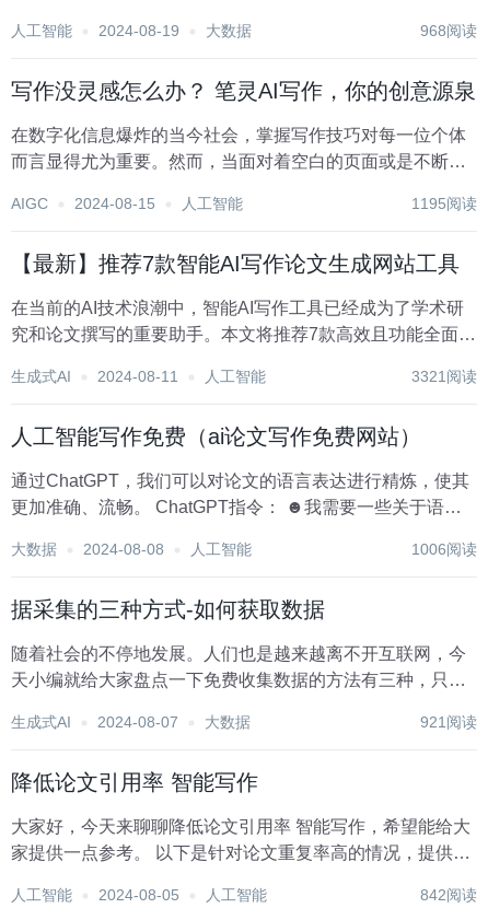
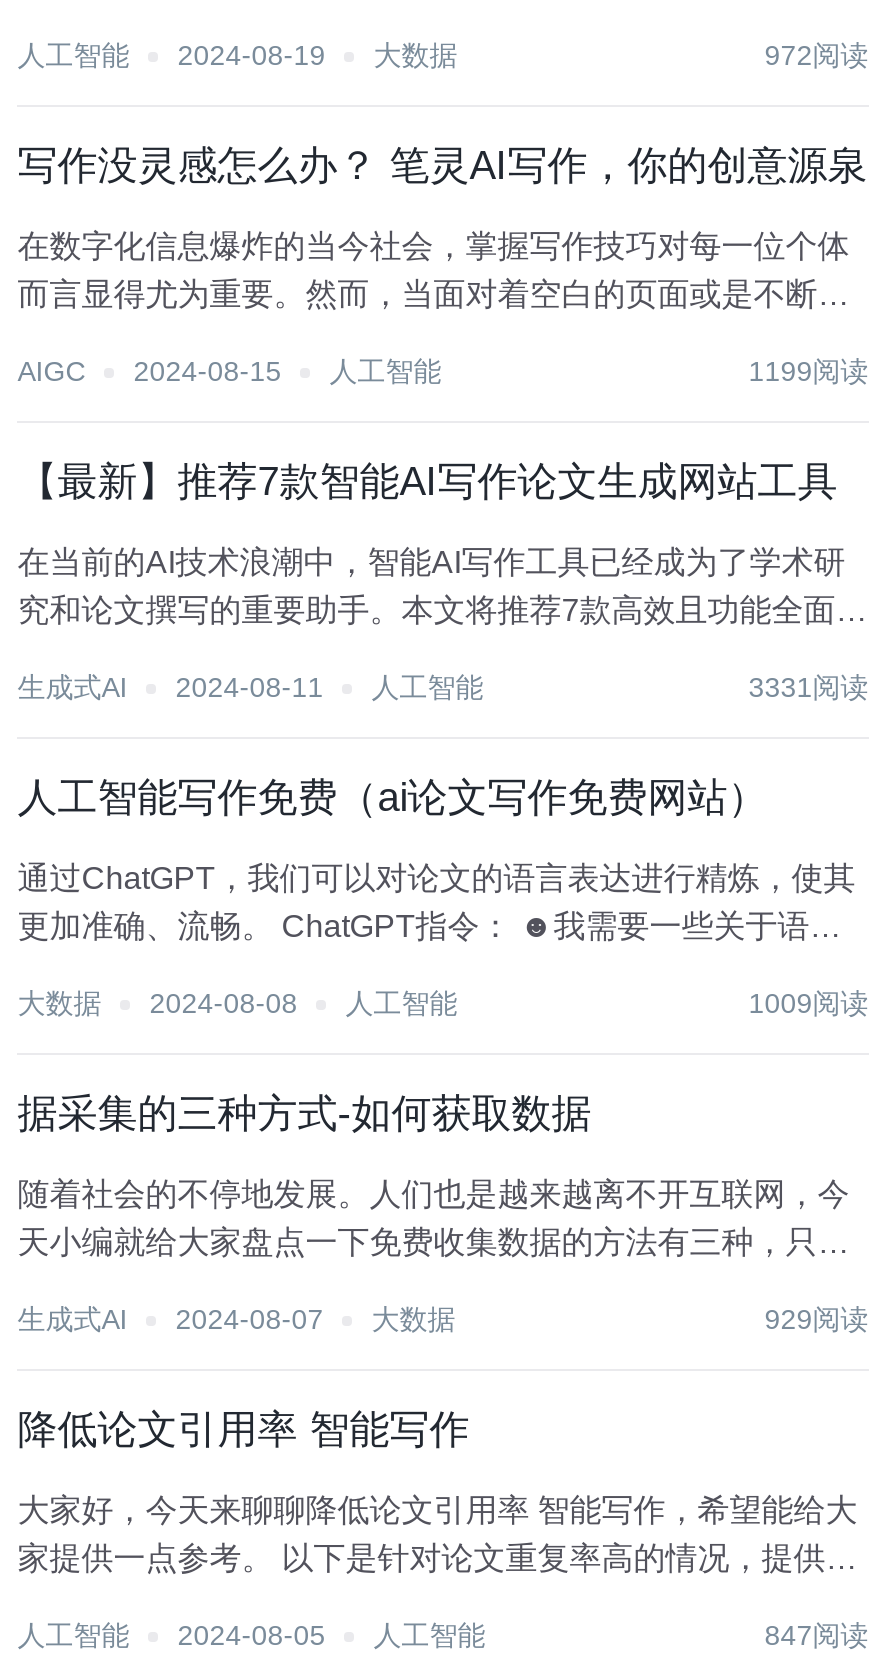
- 968阅读
+ 972阅读

- 1195阅读
+ 1199阅读

- 3321阅读
+ 3331阅读

- 1006阅读
+ 1009阅读

- 921阅读
+ 929阅读

- 842阅读
+ 847阅读
